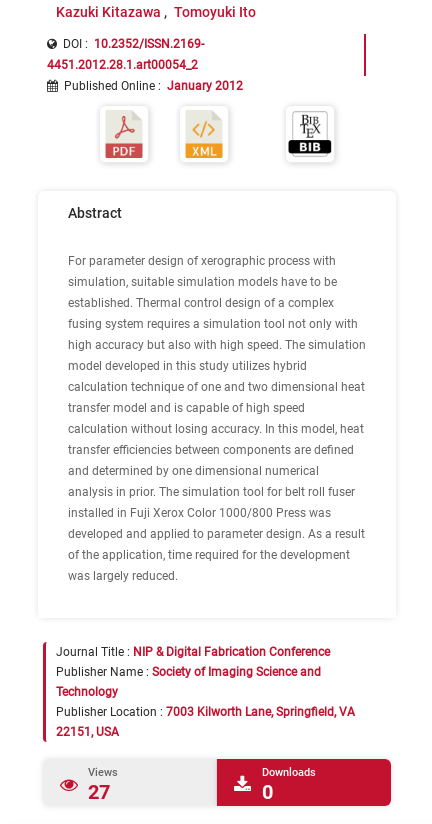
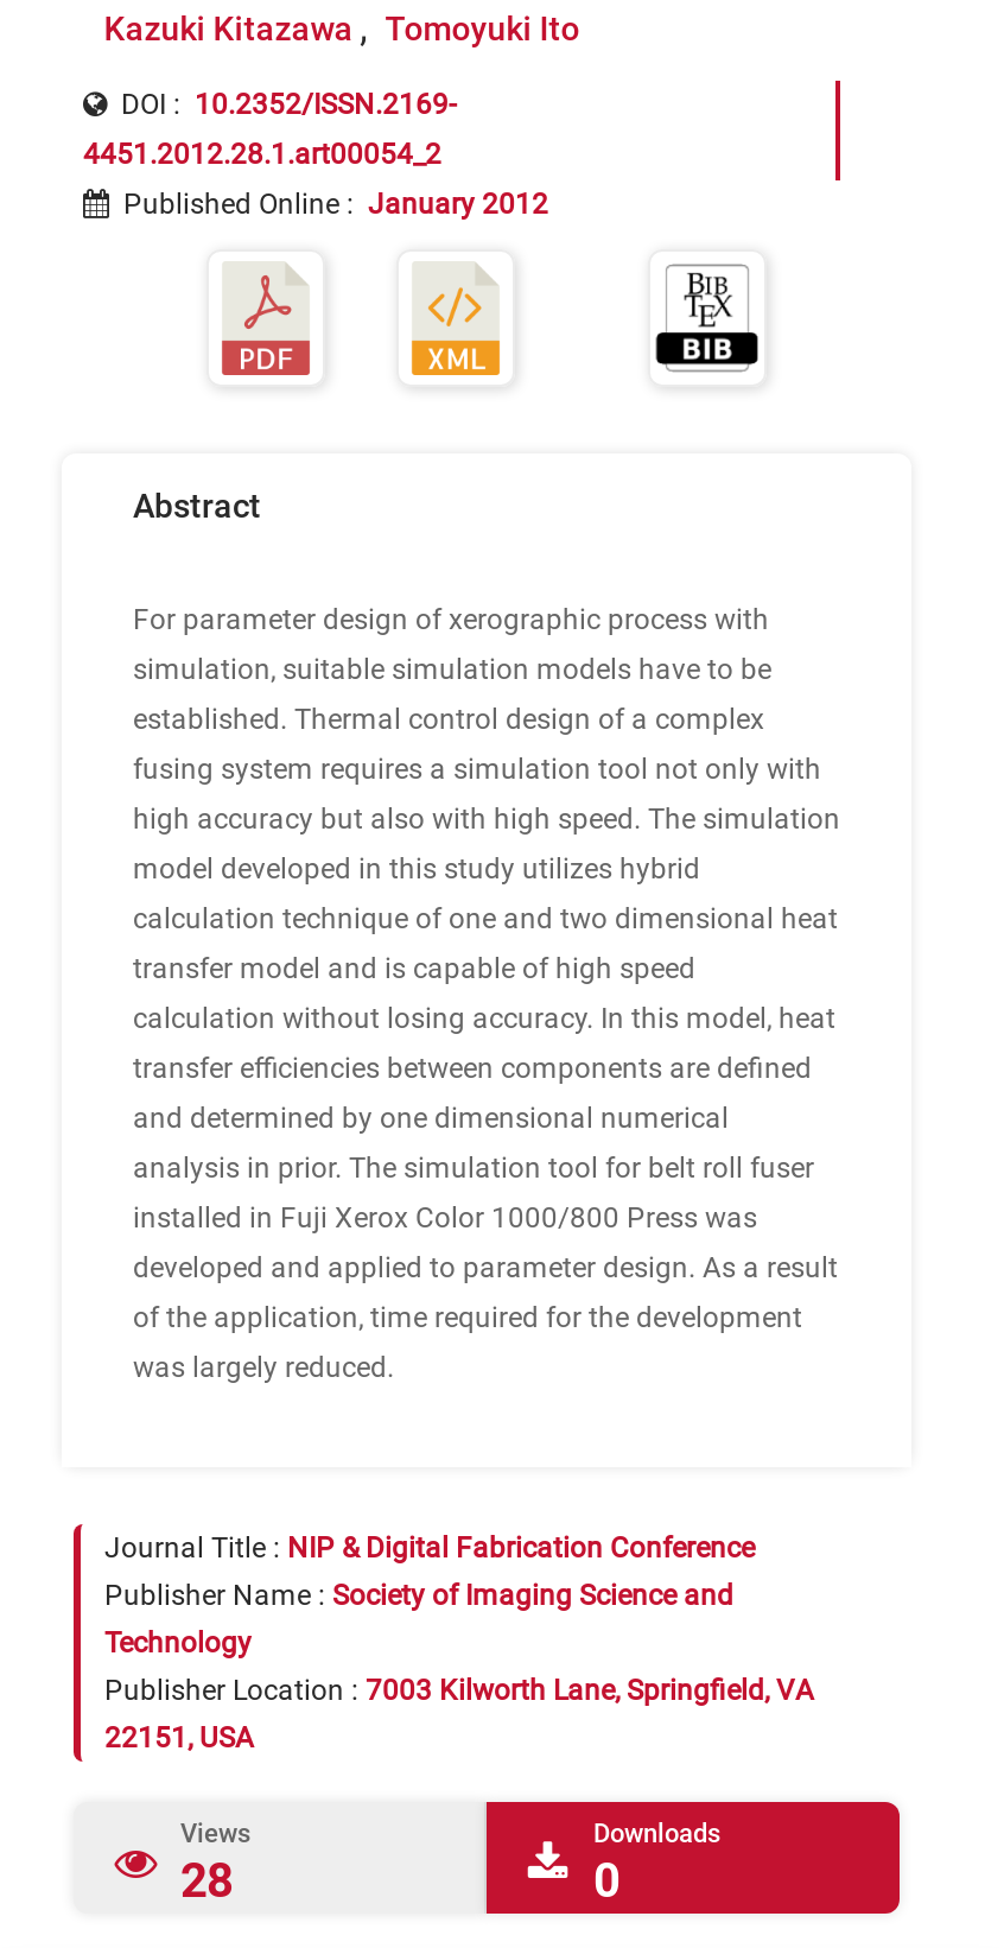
- 27
+ 28
